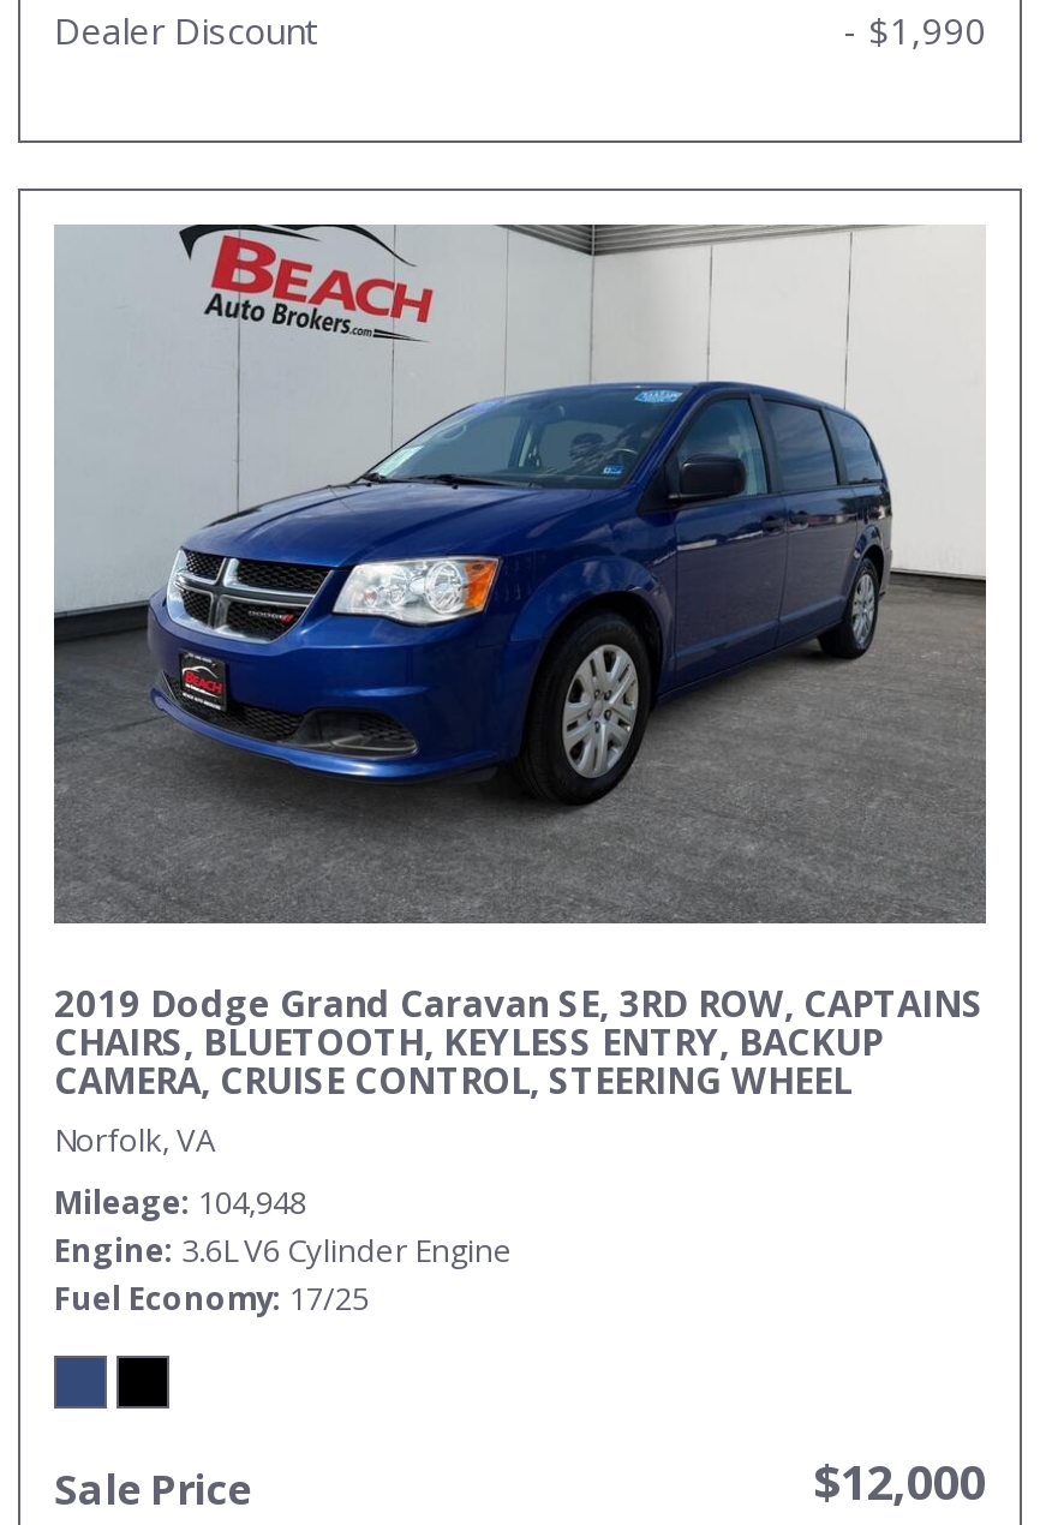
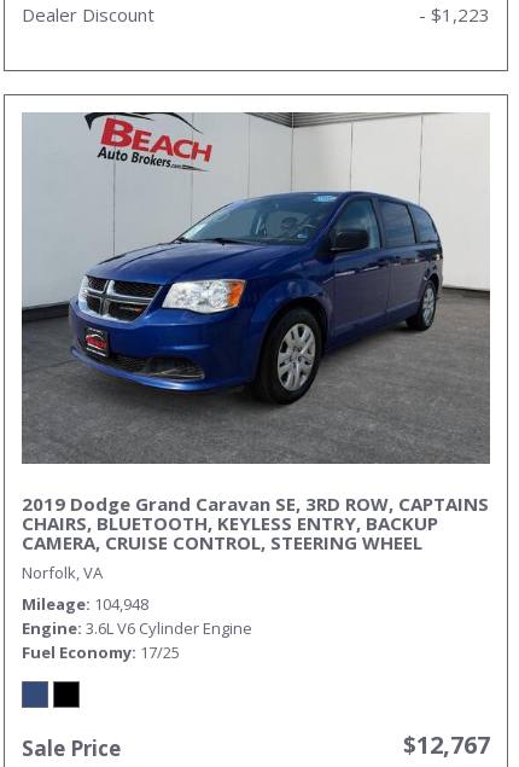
- - $1,990
+ - $1,223

- $12,000
+ $12,767
